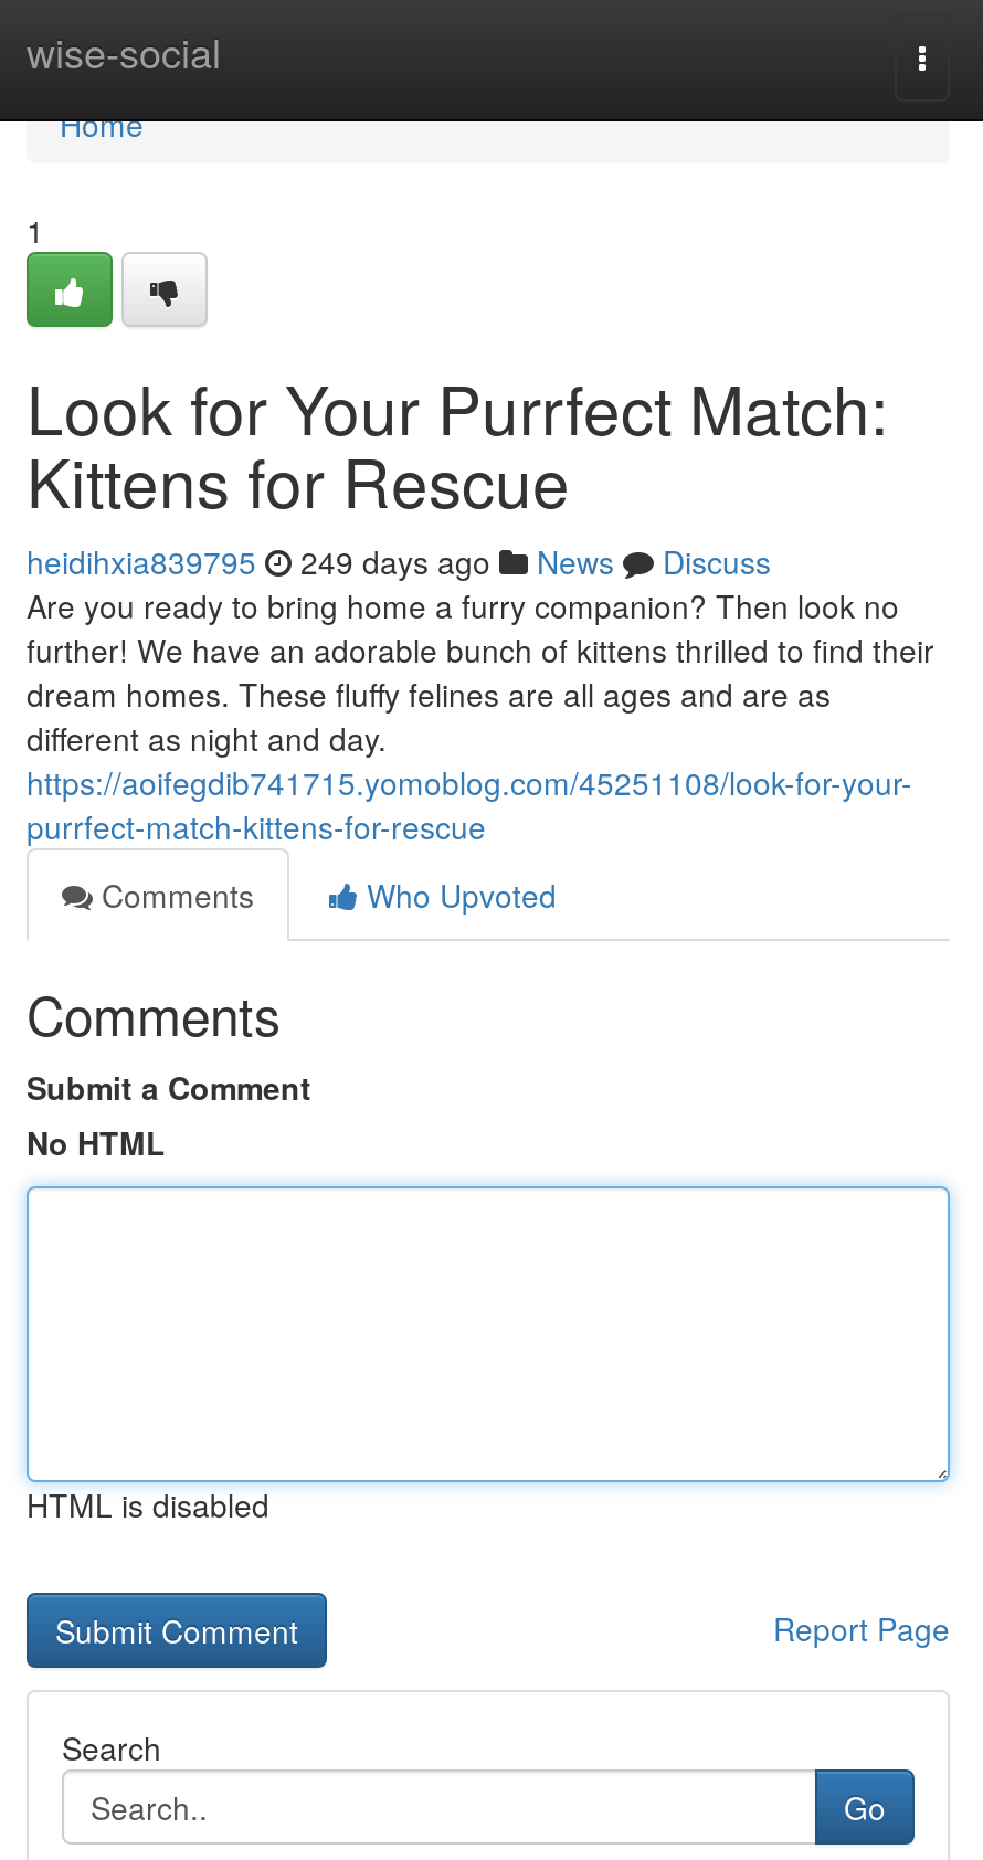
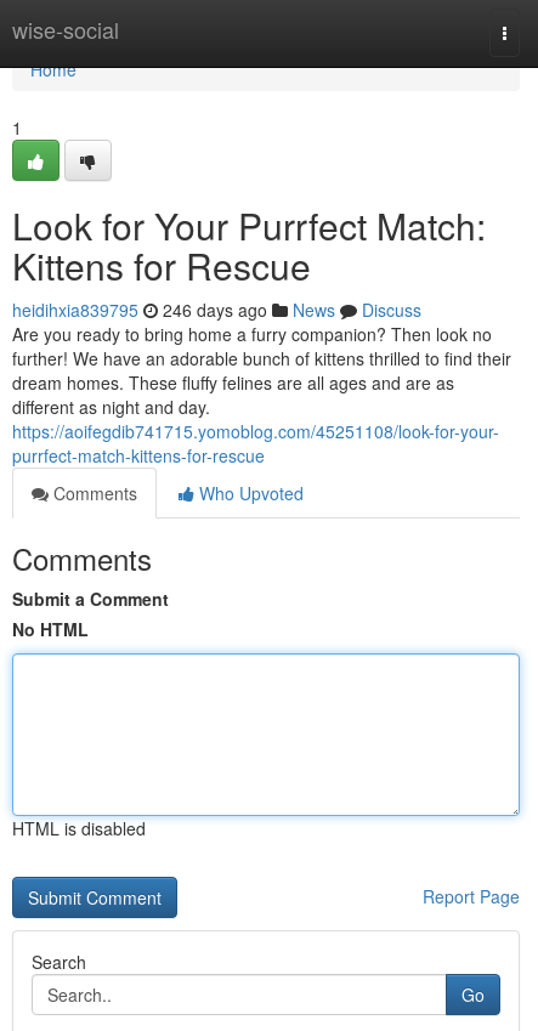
- heidihxia839795 249 days ago News Discuss
+ heidihxia839795 246 days ago News Discuss
